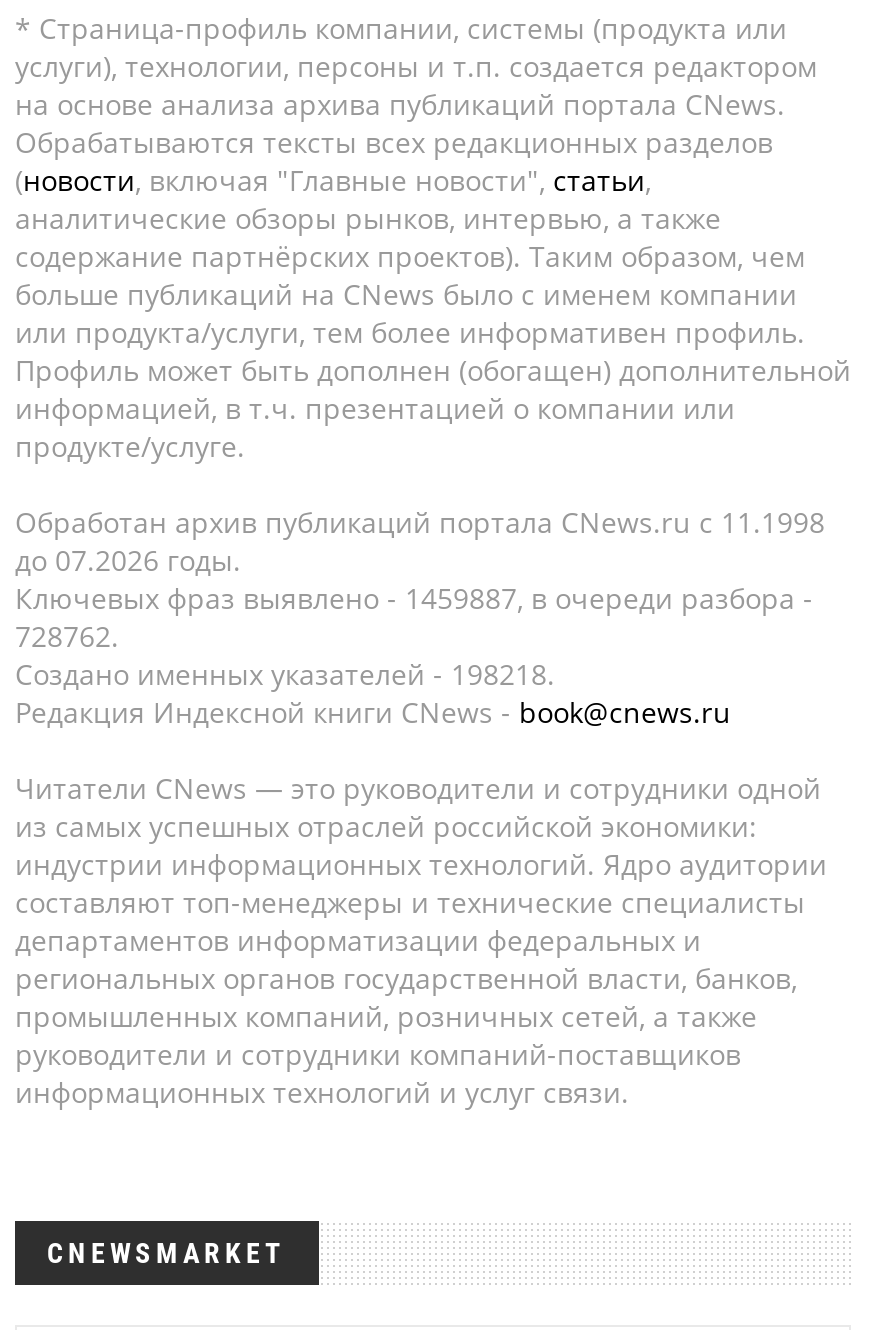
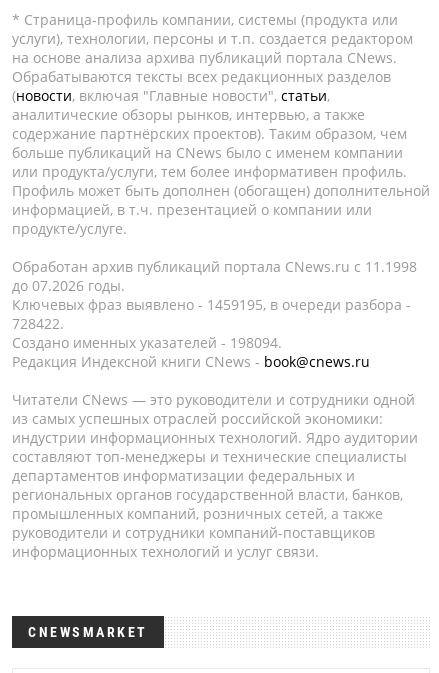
- Ключевых фраз выявлено - 1459887, в очереди разбора -
+ Ключевых фраз выявлено - 1459195, в очереди разбора -

- 728762.
+ 728422.

- Создано именных указателей - 198218.
+ Создано именных указателей - 198094.
